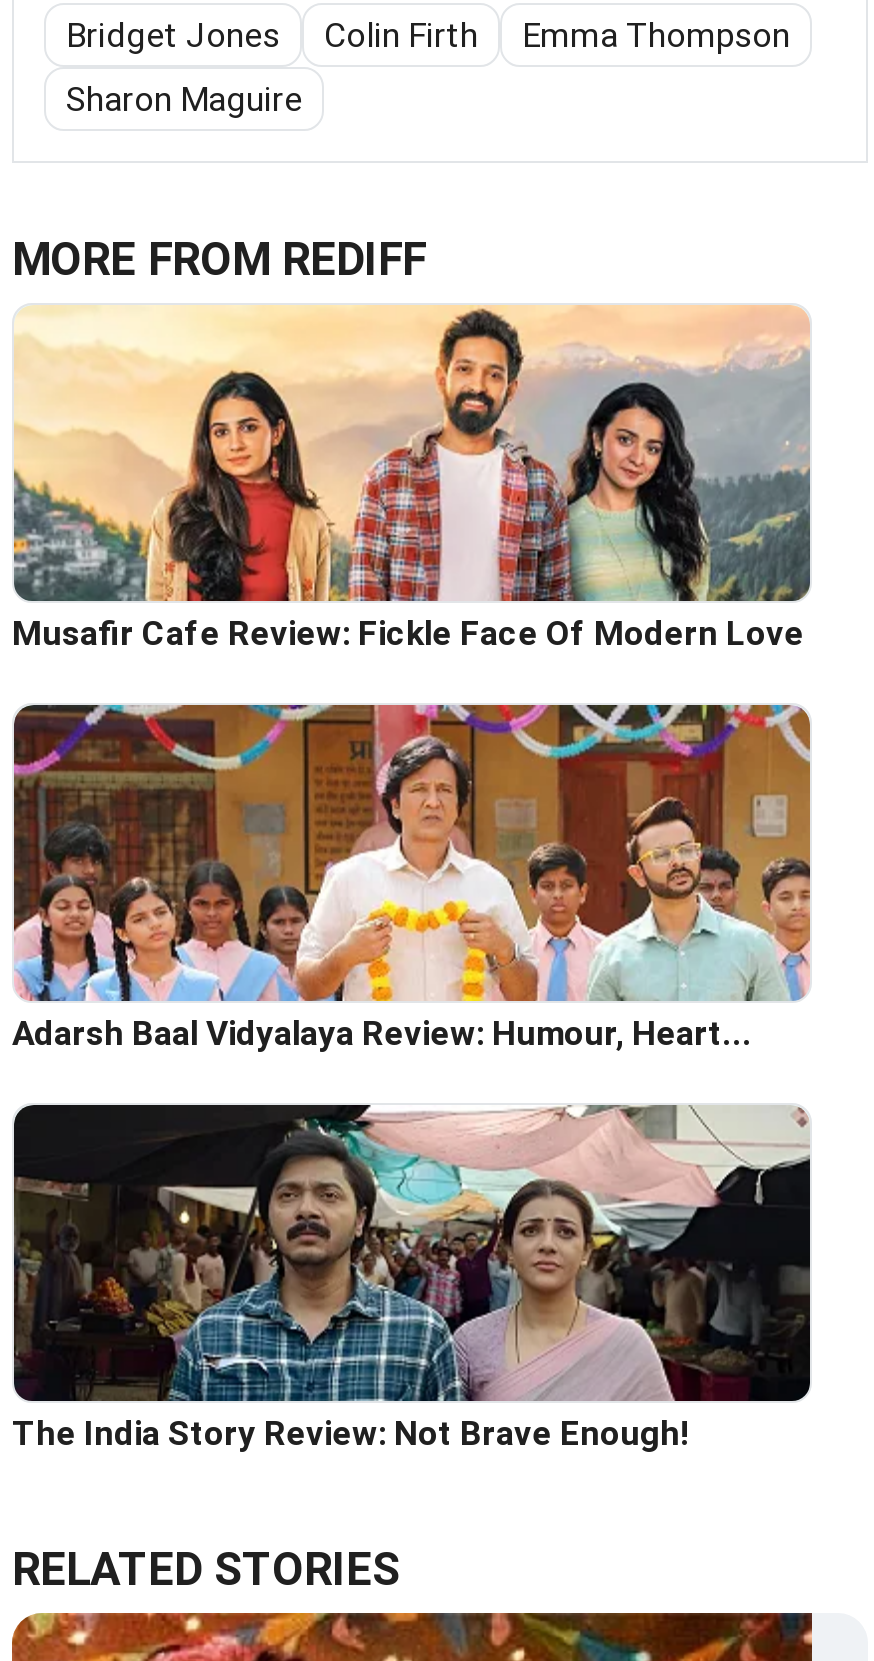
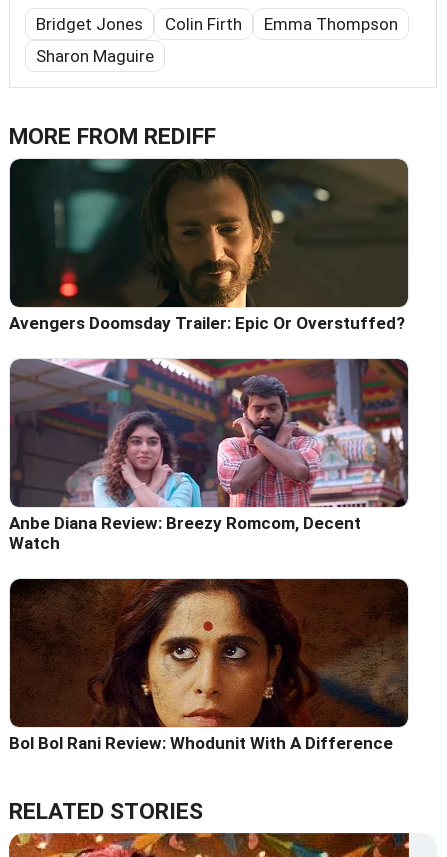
- [image]
- Musafir Cafe Review: Fickle Face Of Modern Love
+ [image]
+ Avengers Doomsday Trailer: Epic Or Overstuffed?

- [image]
- Adarsh Baal Vidyalaya Review: Humour, Heart...
+ [image]
+ Anbe Diana Review: Breezy Romcom, Decent
+ Watch

- [image]
- The India Story Review: Not Brave Enough!
+ [image]
+ Bol Bol Rani Review: Whodunit With A Difference
